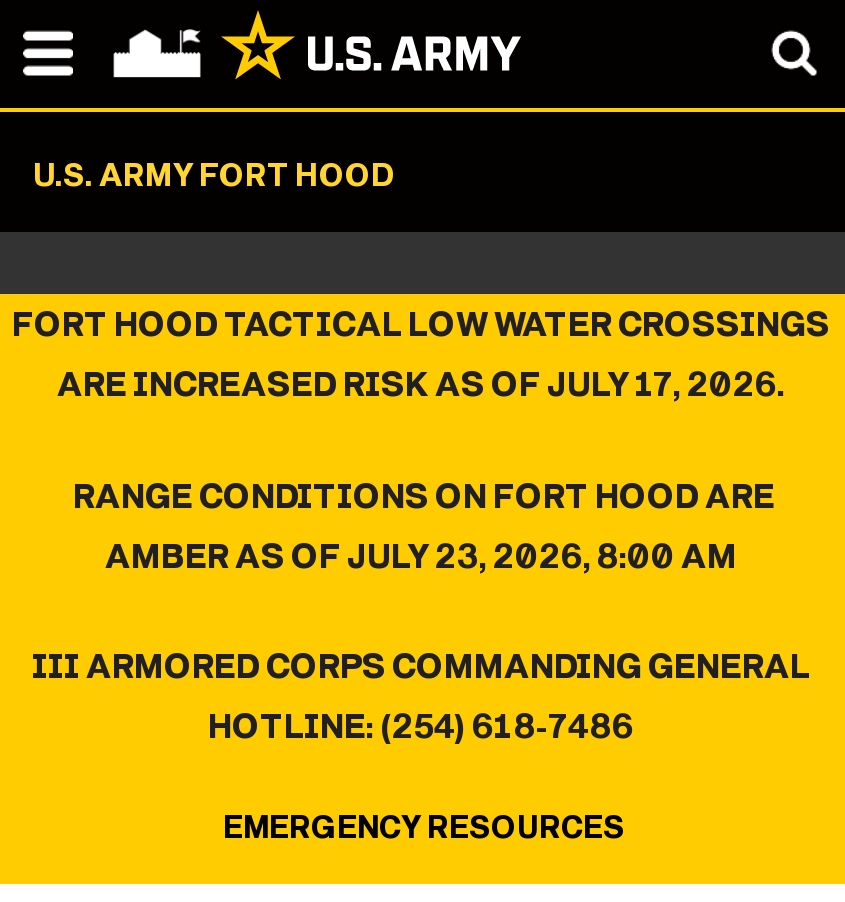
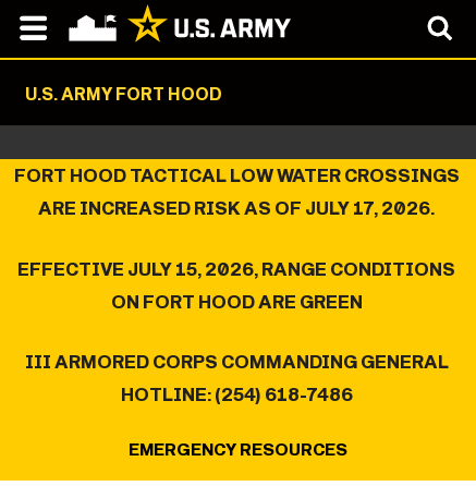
- RANGE CONDITIONS ON FORT HOOD ARE
- AMBER AS OF JULY 23, 2026, 8:00 AM
+ EFFECTIVE JULY 15, 2026, RANGE CONDITIONS
+ ON FORT HOOD ARE GREEN
